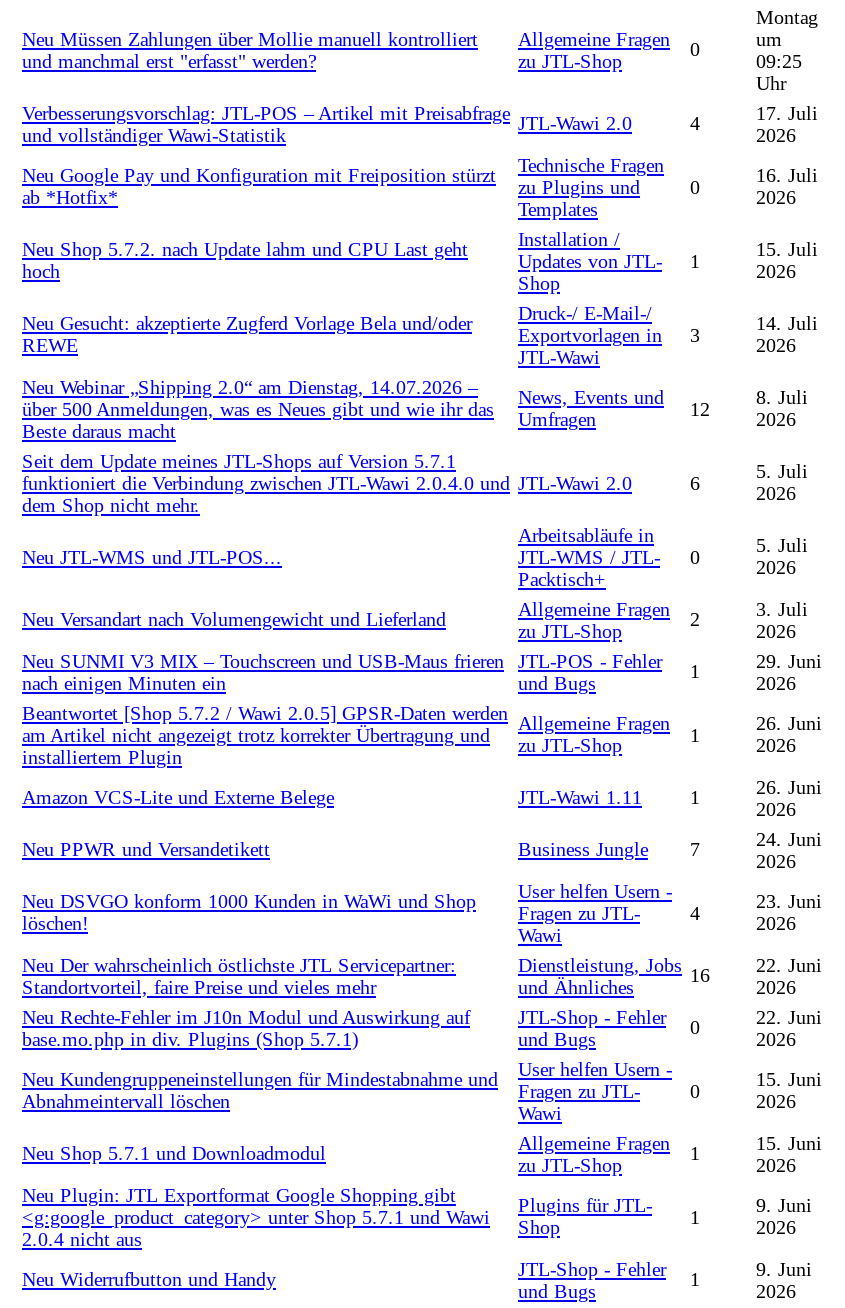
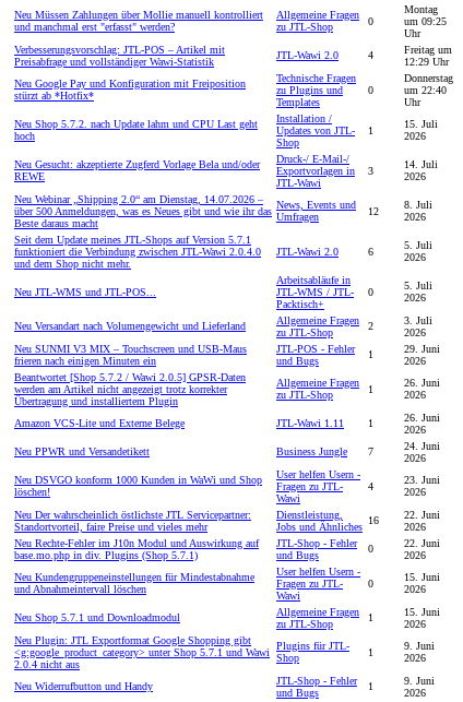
- 17. Juli
- 2026
+ Freitag um
+ 12:29 Uhr

- 16. Juli
- 2026
+ Donnerstag
+ um 22:40
+ Uhr
